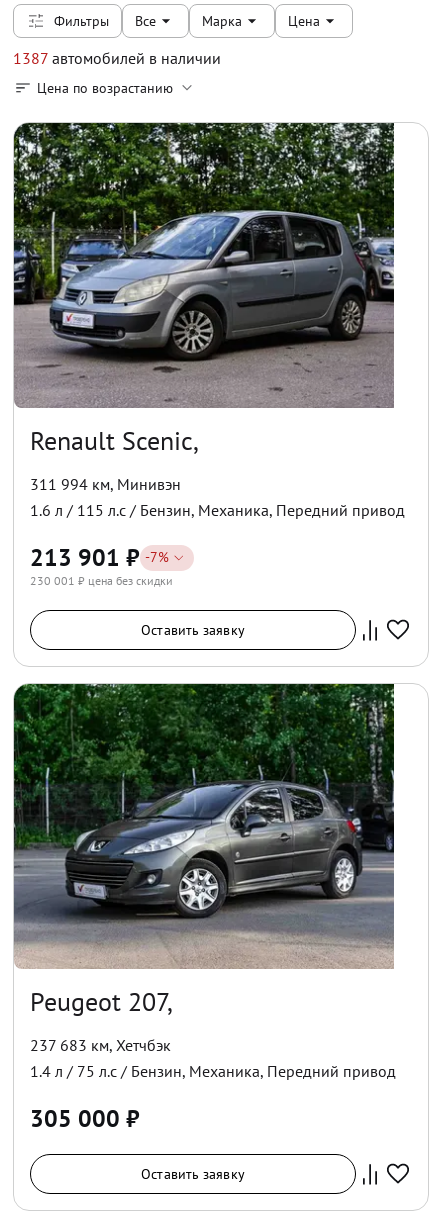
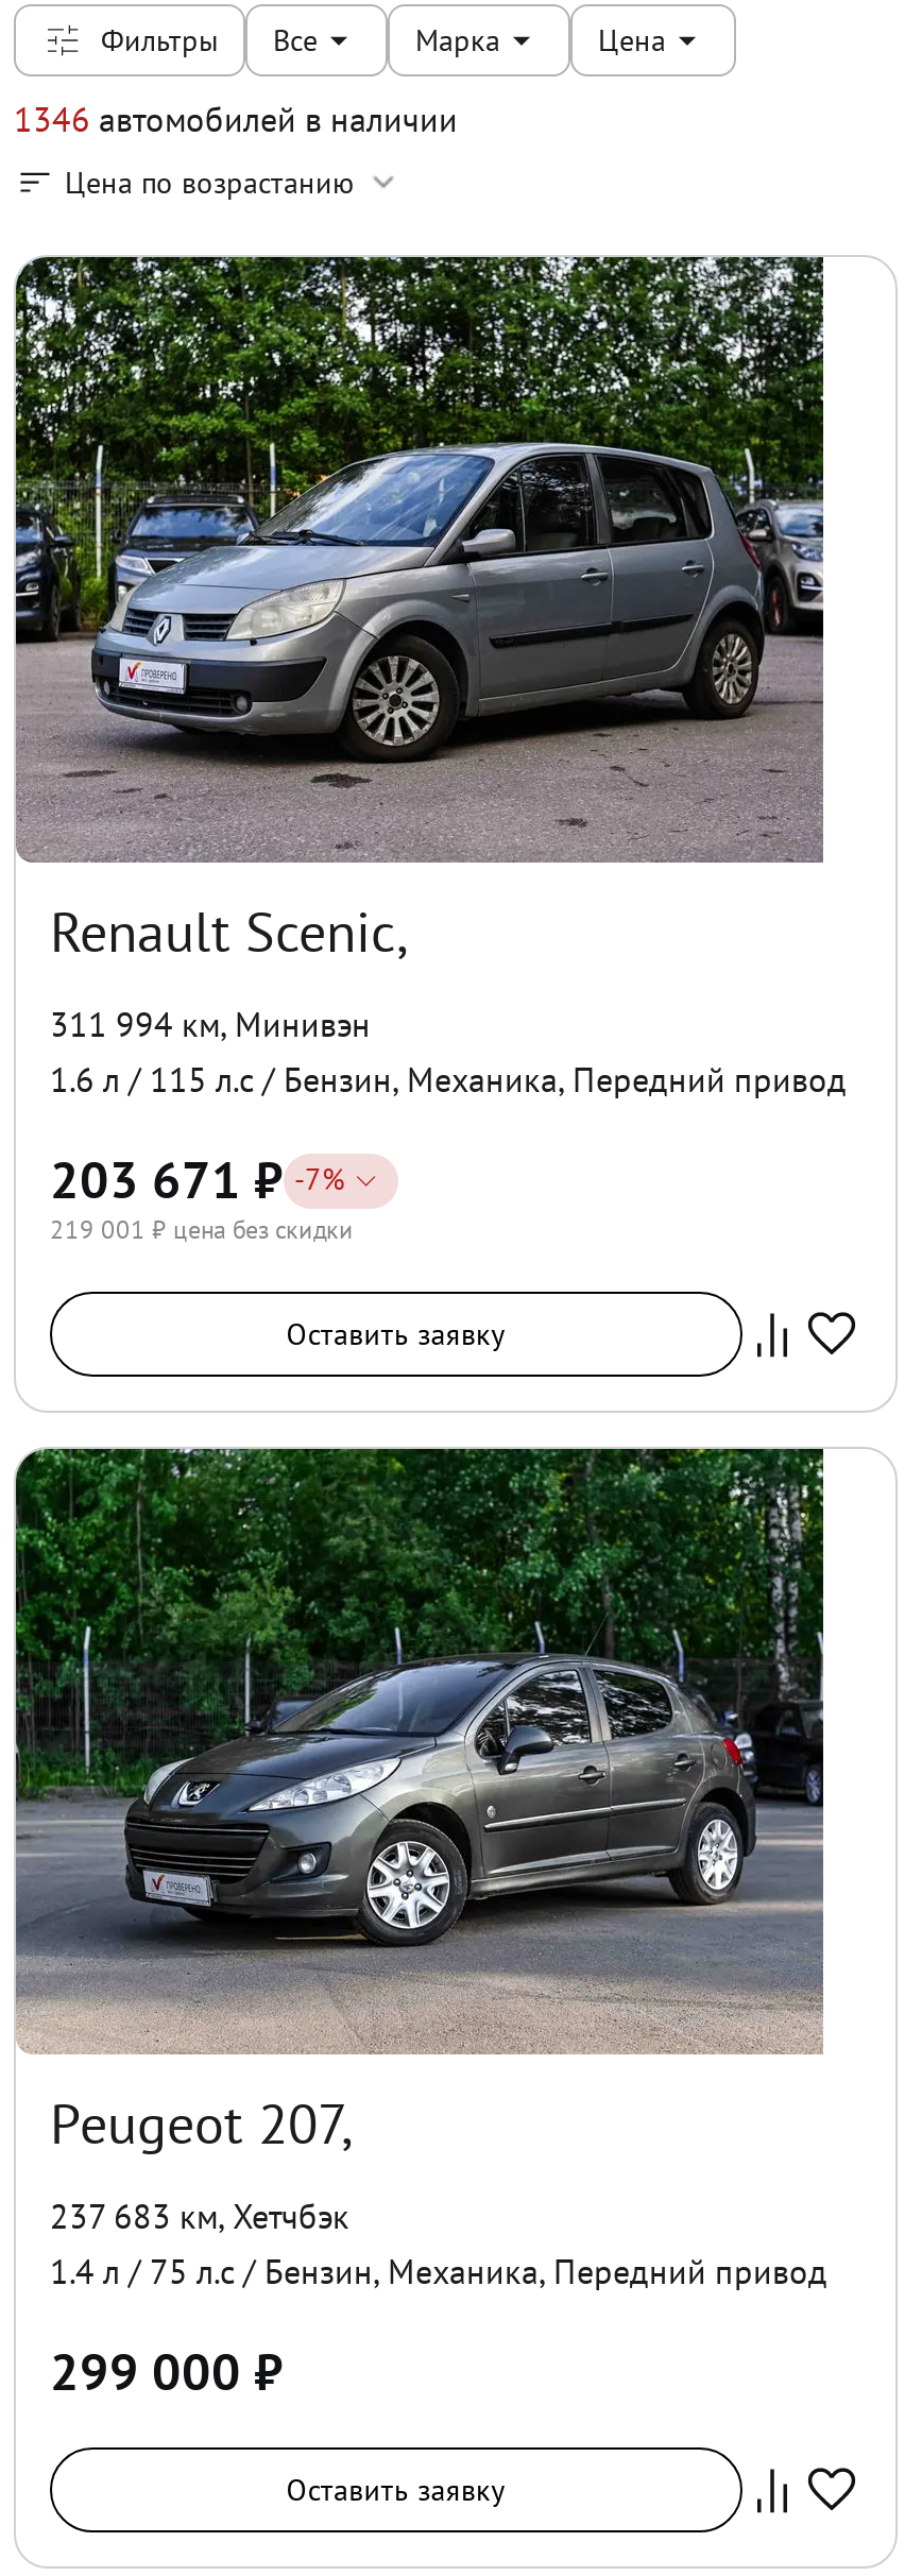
- 1387 автомобилей в наличии
+ 1346 автомобилей в наличии

- 213 901 ₽ - 7%
+ 203 671 ₽ - 7%

- 230 001 ₽ цена без скидки
+ 219 001 ₽ цена без скидки

- 305 000 ₽
+ 299 000 ₽
